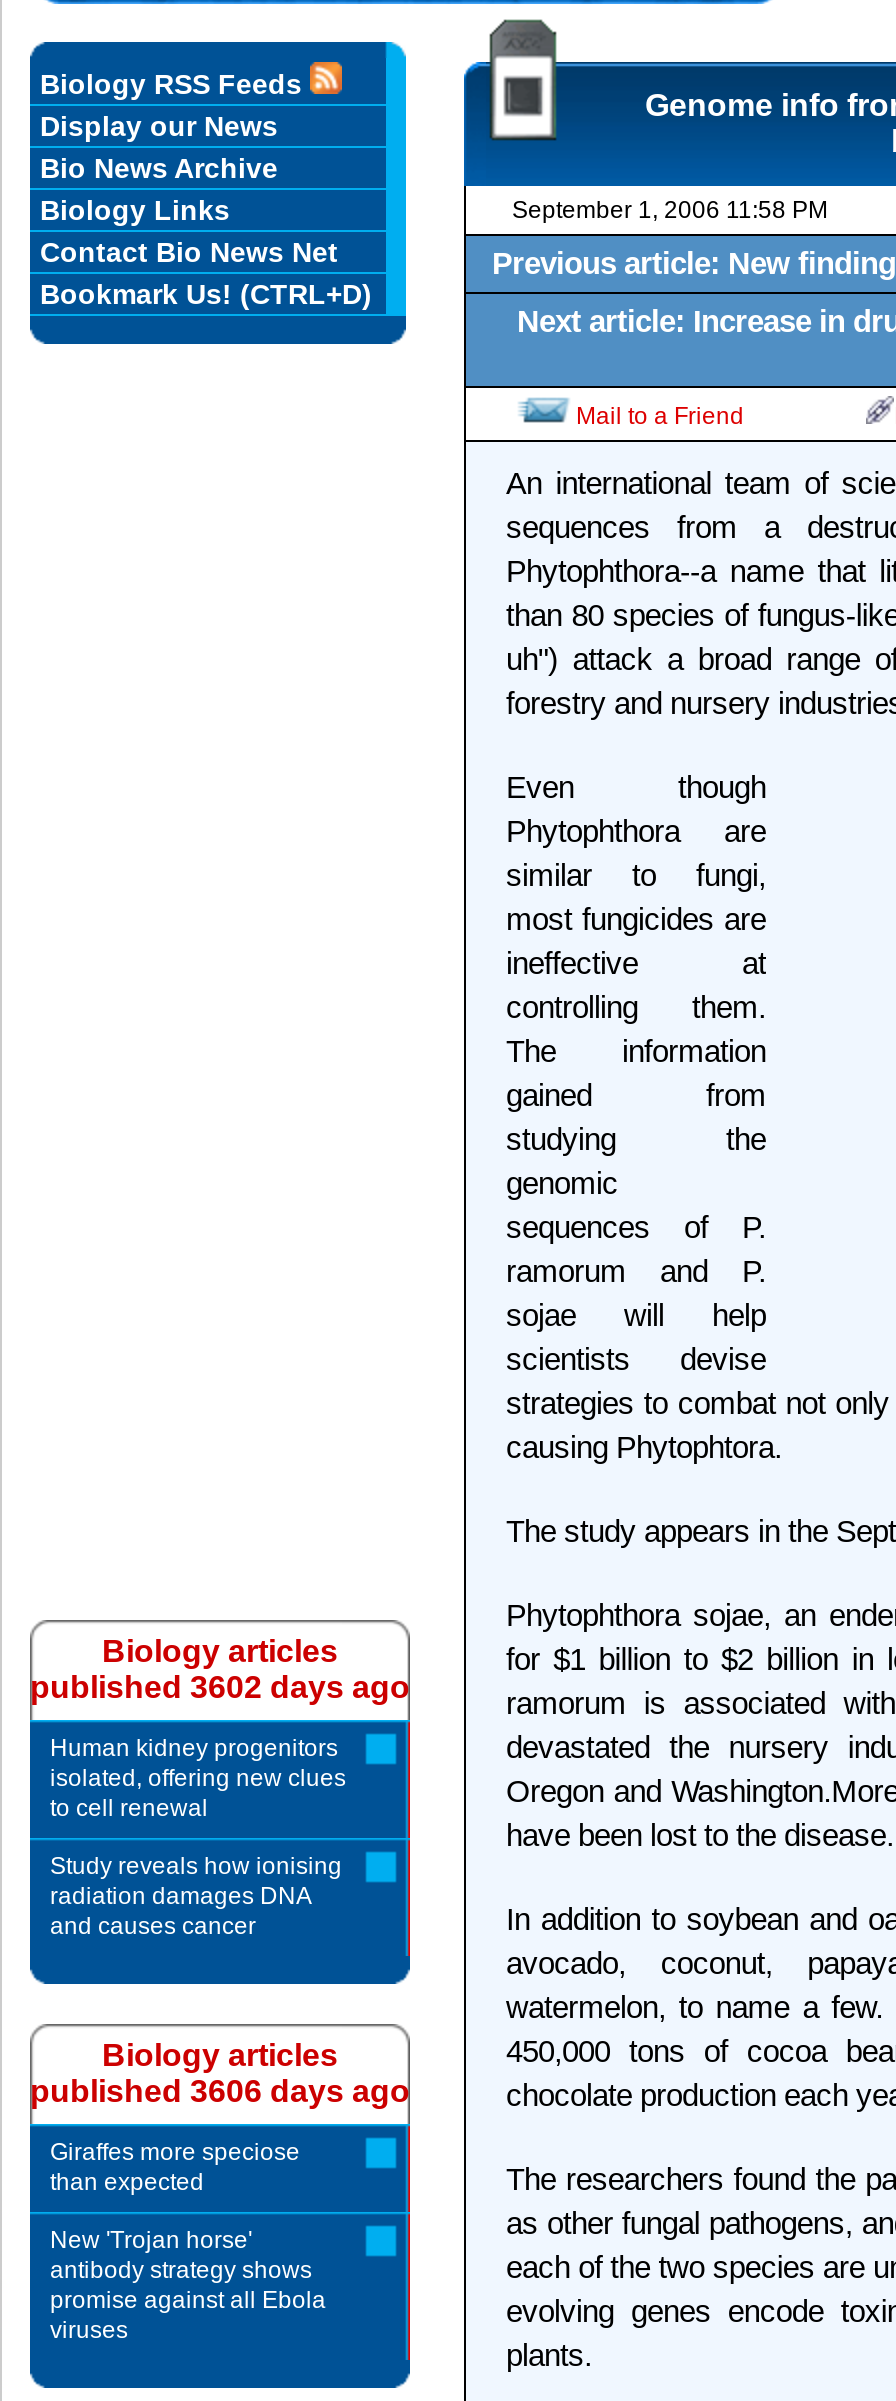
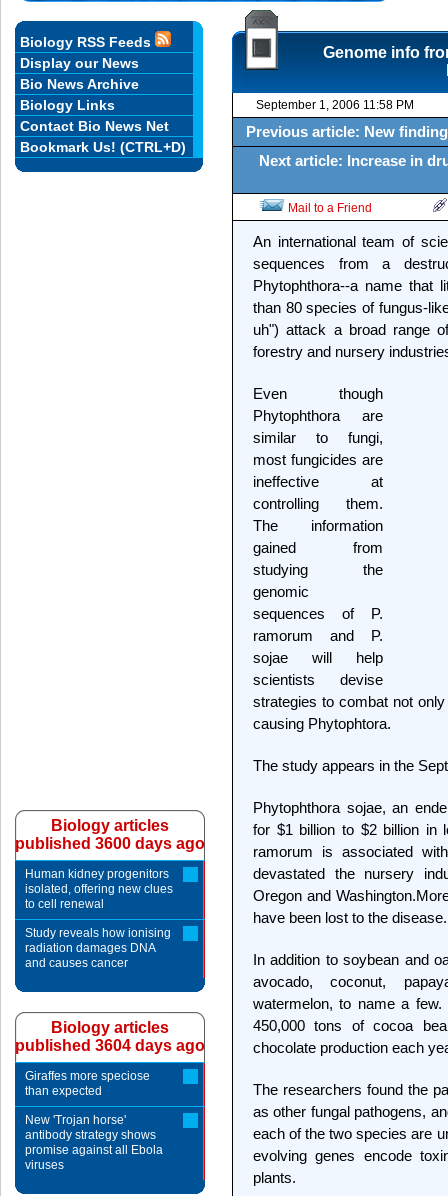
- published 3602 days ago
+ published 3600 days ago

- published 3606 days ago
+ published 3604 days ago
